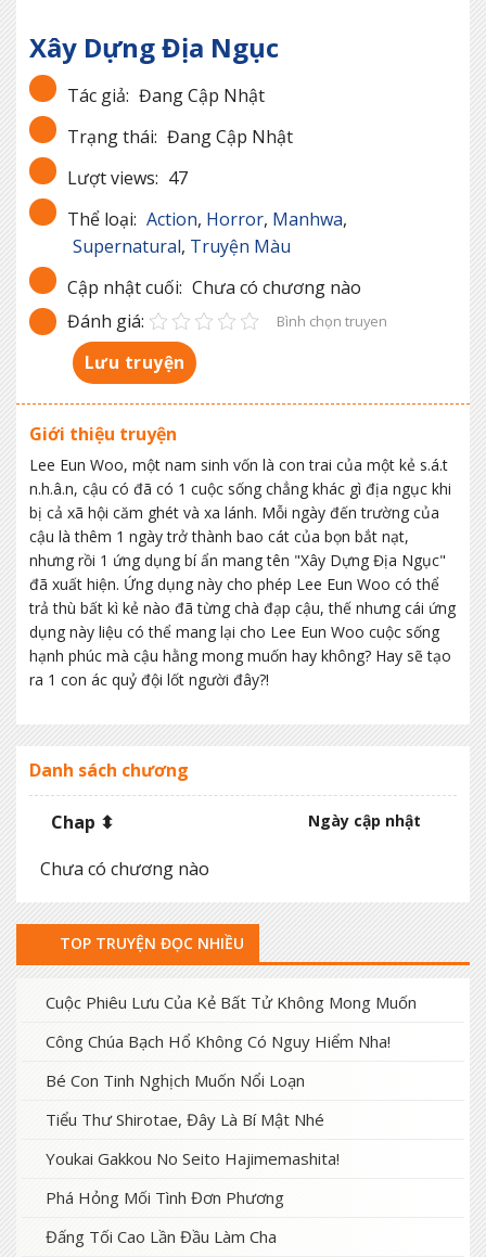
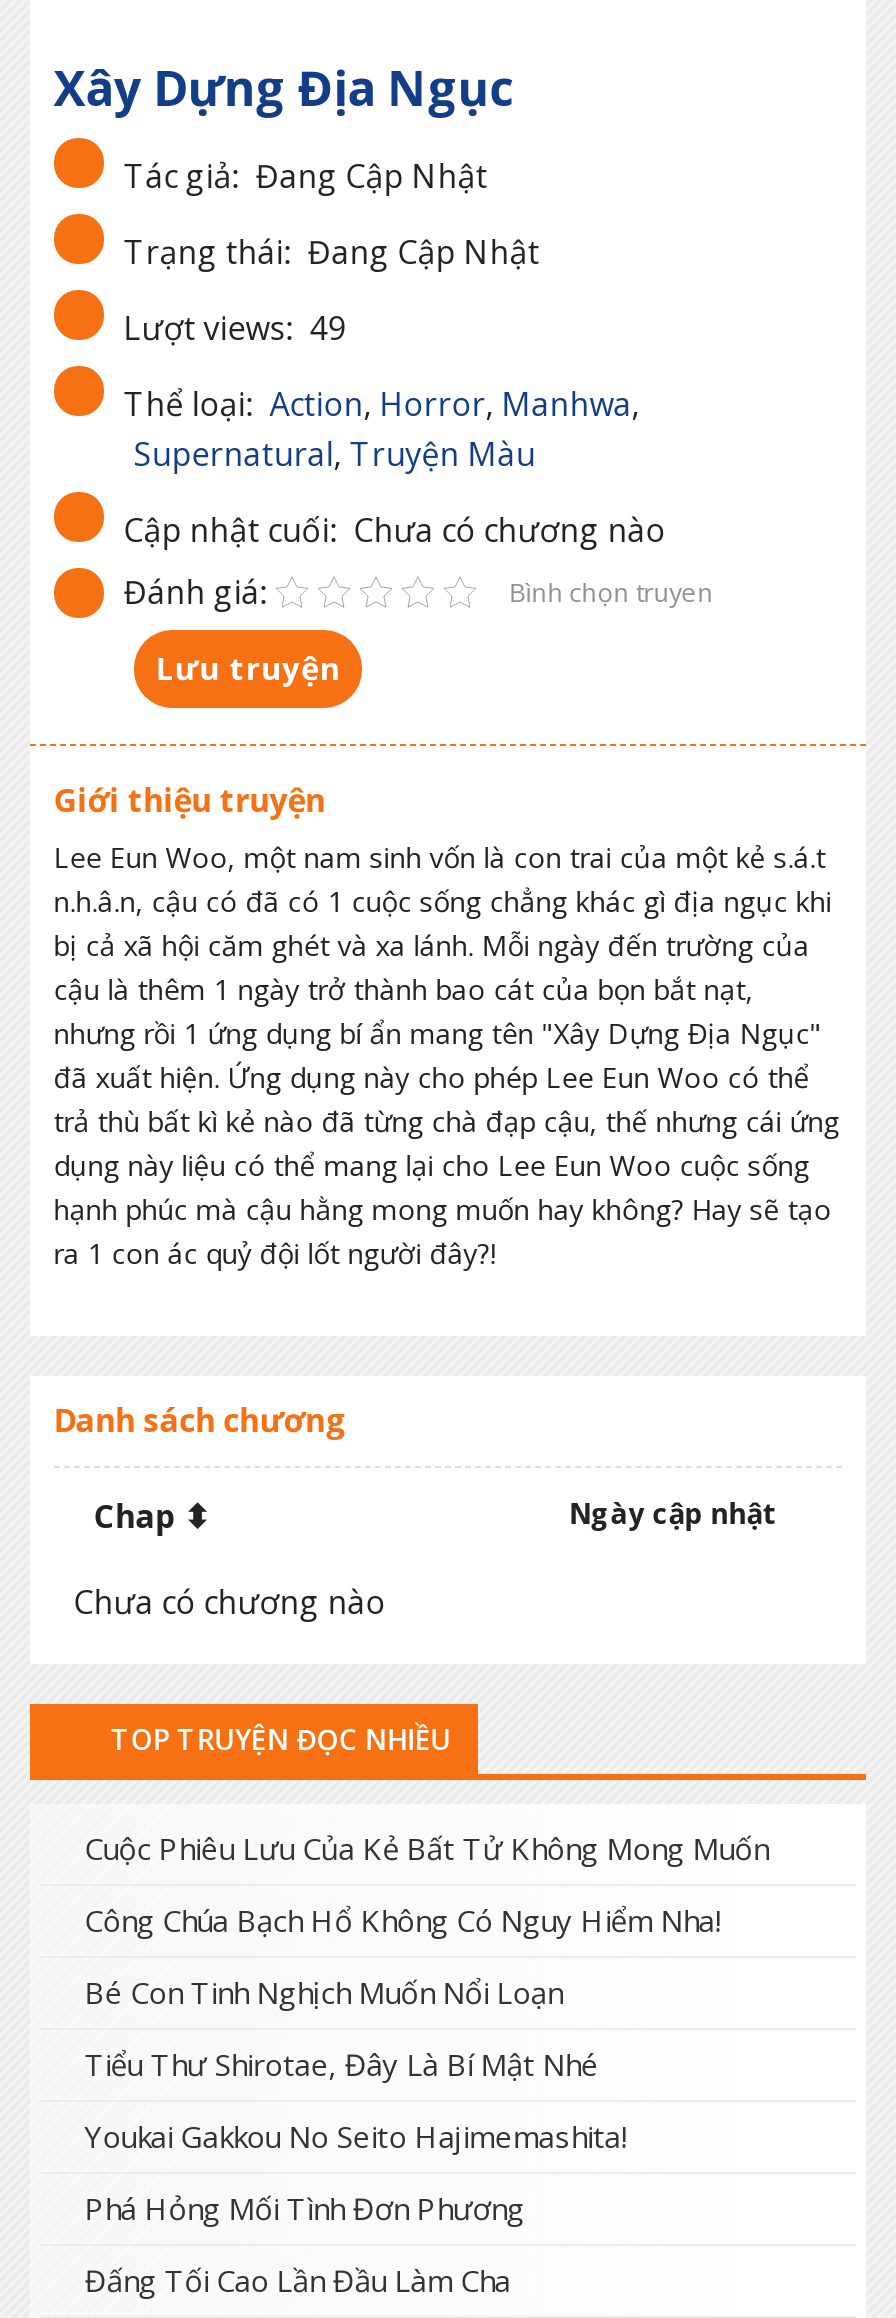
- Lượt views: 47
+ Lượt views: 49
